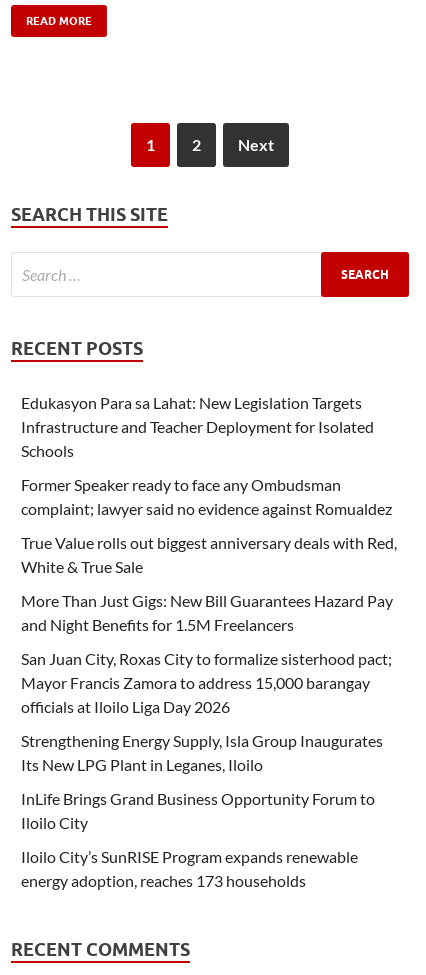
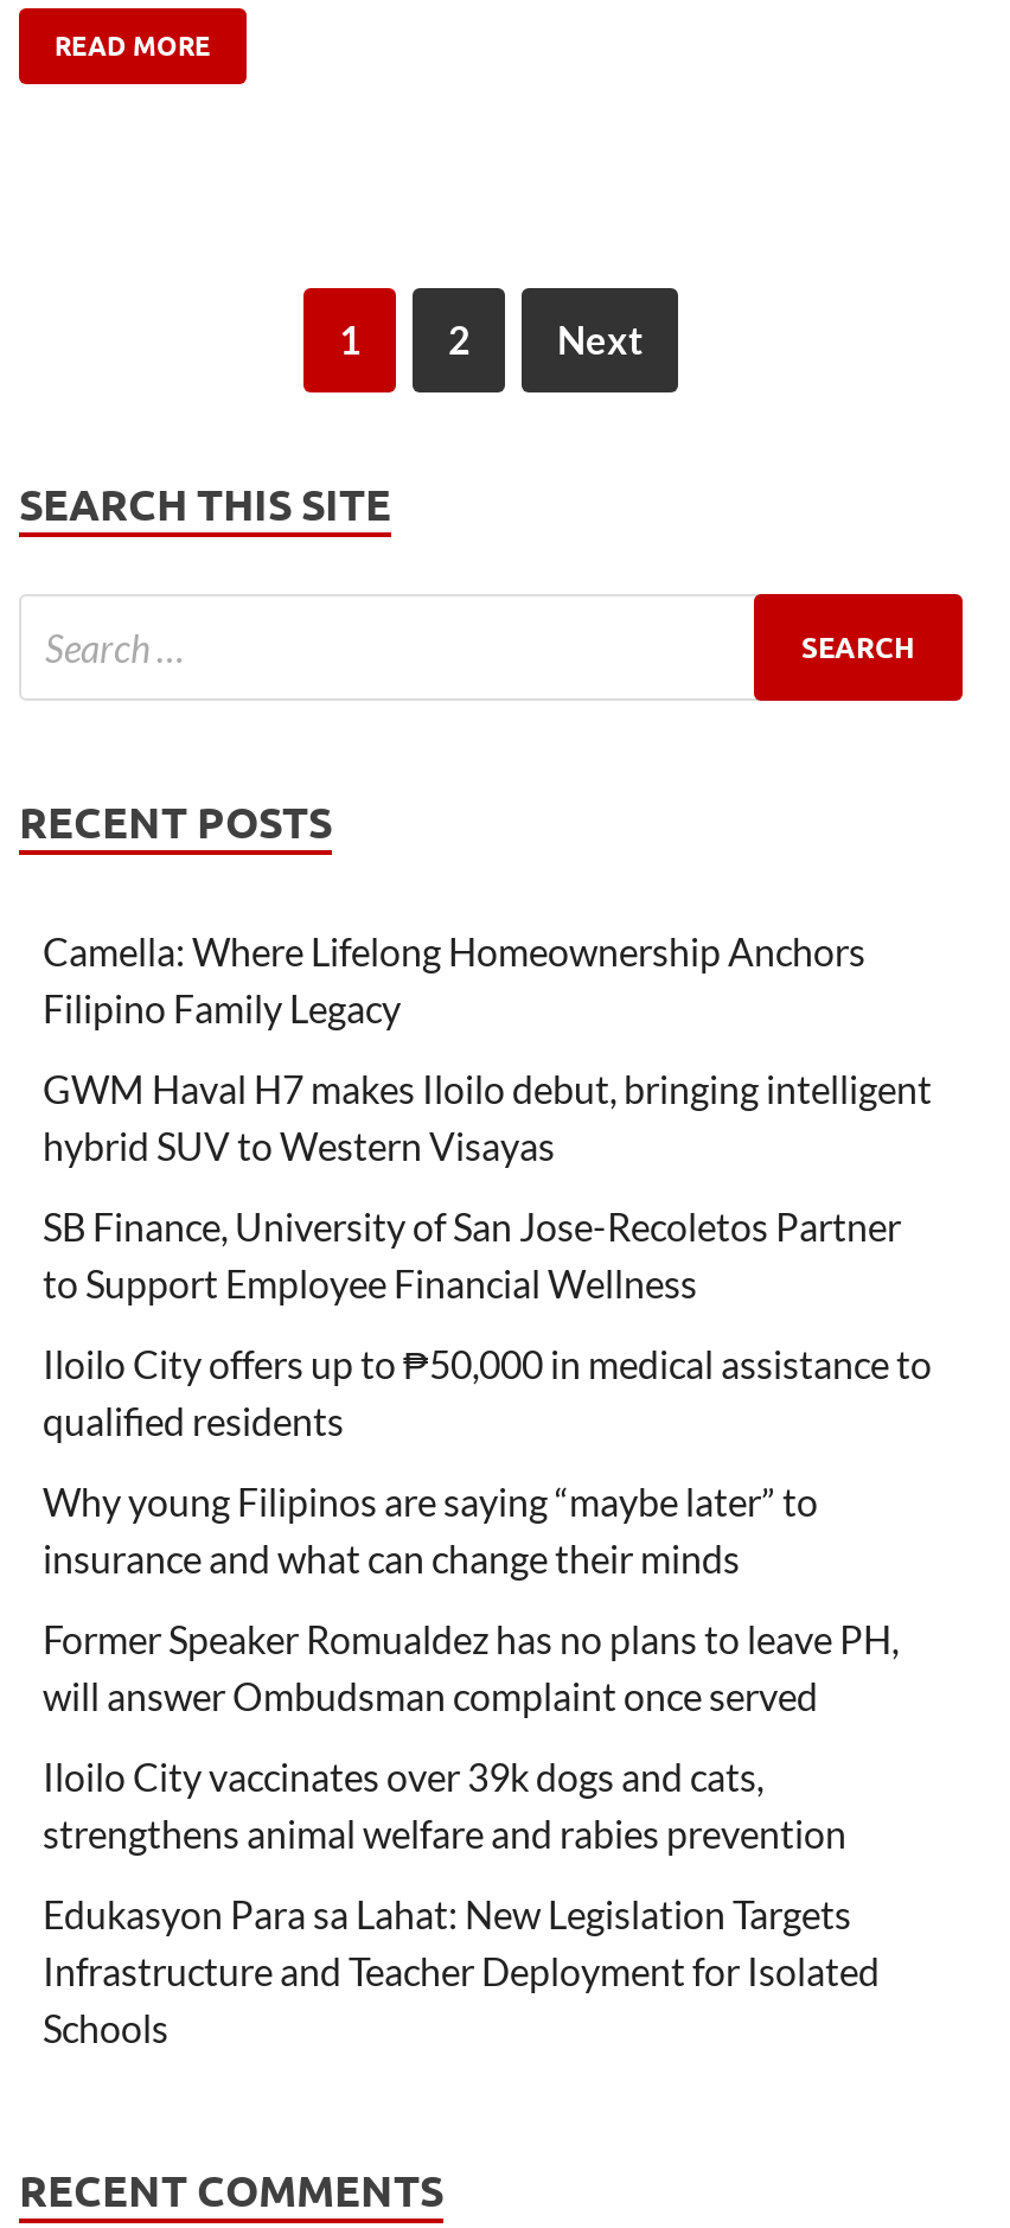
+ Camella: Where Lifelong Homeownership Anchors
+ Filipino Family Legacy
+ GWM Haval H7 makes Iloilo debut, bringing intelligent
+ hybrid SUV to Western Visayas
+ SB Finance, University of San Jose-Recoletos Partner
+ to Support Employee Financial Wellness
+ Iloilo City offers up to ₱50,000 in medical assistance to
+ qualified residents
+ Why young Filipinos are saying “maybe later” to
+ insurance and what can change their minds
+ Former Speaker Romualdez has no plans to leave PH,
+ will answer Ombudsman complaint once served
+ Iloilo City vaccinates over 39k dogs and cats,
+ strengthens animal welfare and rabies prevention

moved down: Edukasyon Para sa Lahat: New Legislation Targets | Infrastructure and Teacher Deployment for Isolated | Schools

- Former Speaker ready to face any Ombudsman
- complaint; lawyer said no evidence against Romualdez
- True Value rolls out biggest anniversary deals with Red,
- White & True Sale
- More Than Just Gigs: New Bill Guarantees Hazard Pay
- and Night Benefits for 1.5M Freelancers
- San Juan City, Roxas City to formalize sisterhood pact;
- Mayor Francis Zamora to address 15,000 barangay
- officials at Iloilo Liga Day 2026
- Strengthening Energy Supply, Isla Group Inaugurates
- Its New LPG Plant in Leganes, Iloilo
- InLife Brings Grand Business Opportunity Forum to
- Iloilo City
- Iloilo City’s SunRISE Program expands renewable
- energy adoption, reaches 173 households
